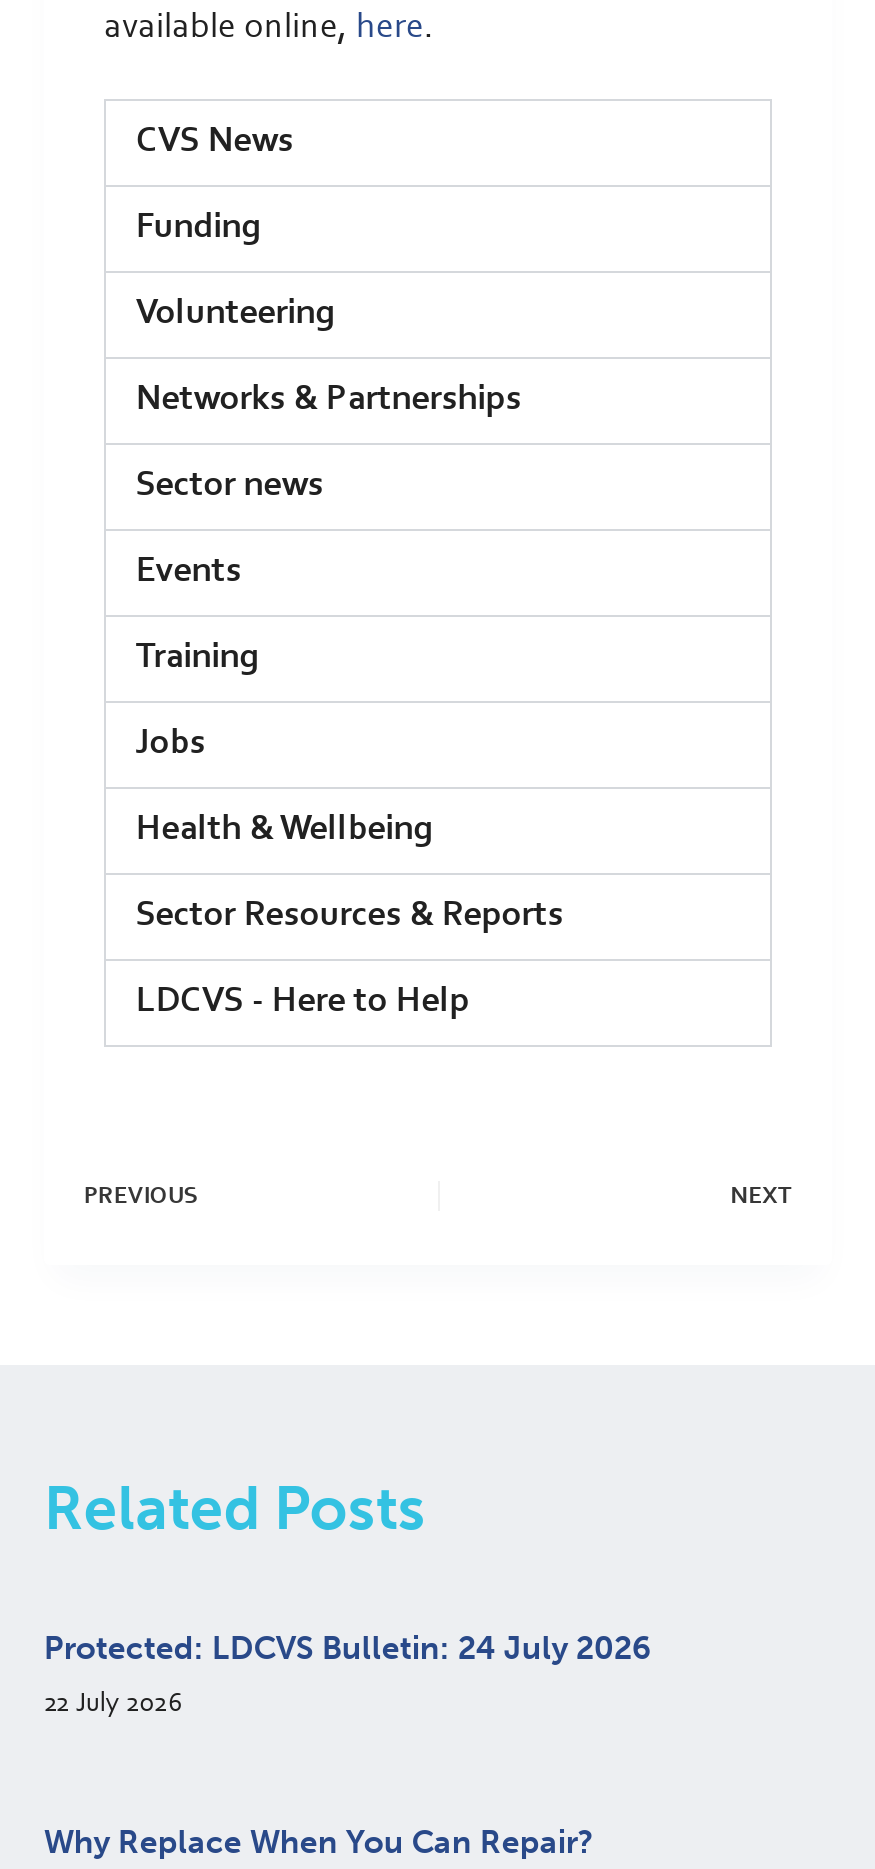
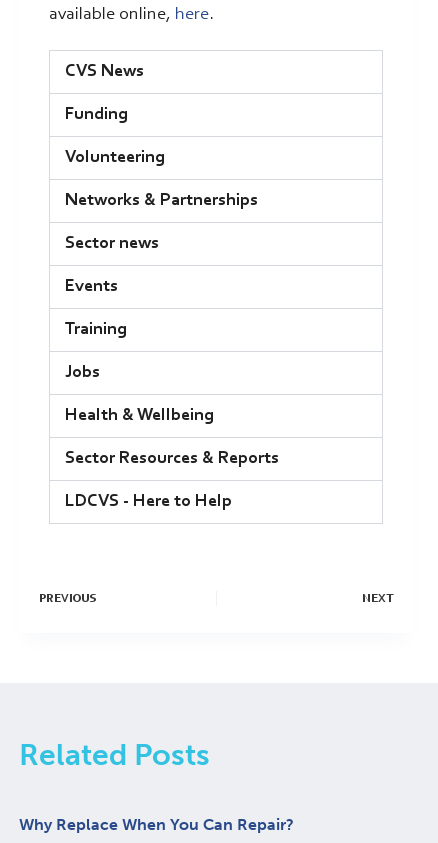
- Protected: LDCVS Bulletin: 24 July 2026
- 22 July 2026
